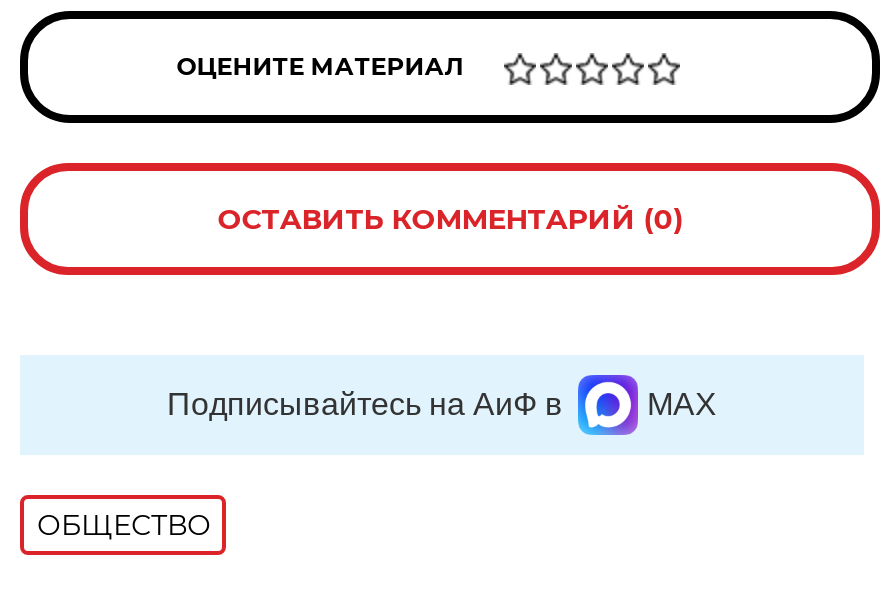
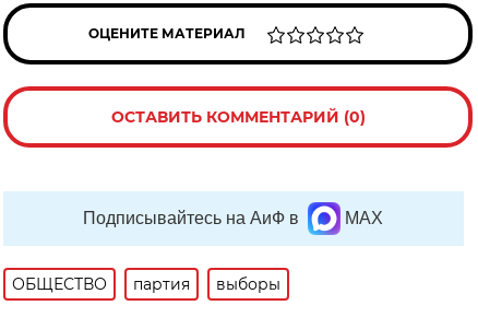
+ партия
+ выборы
